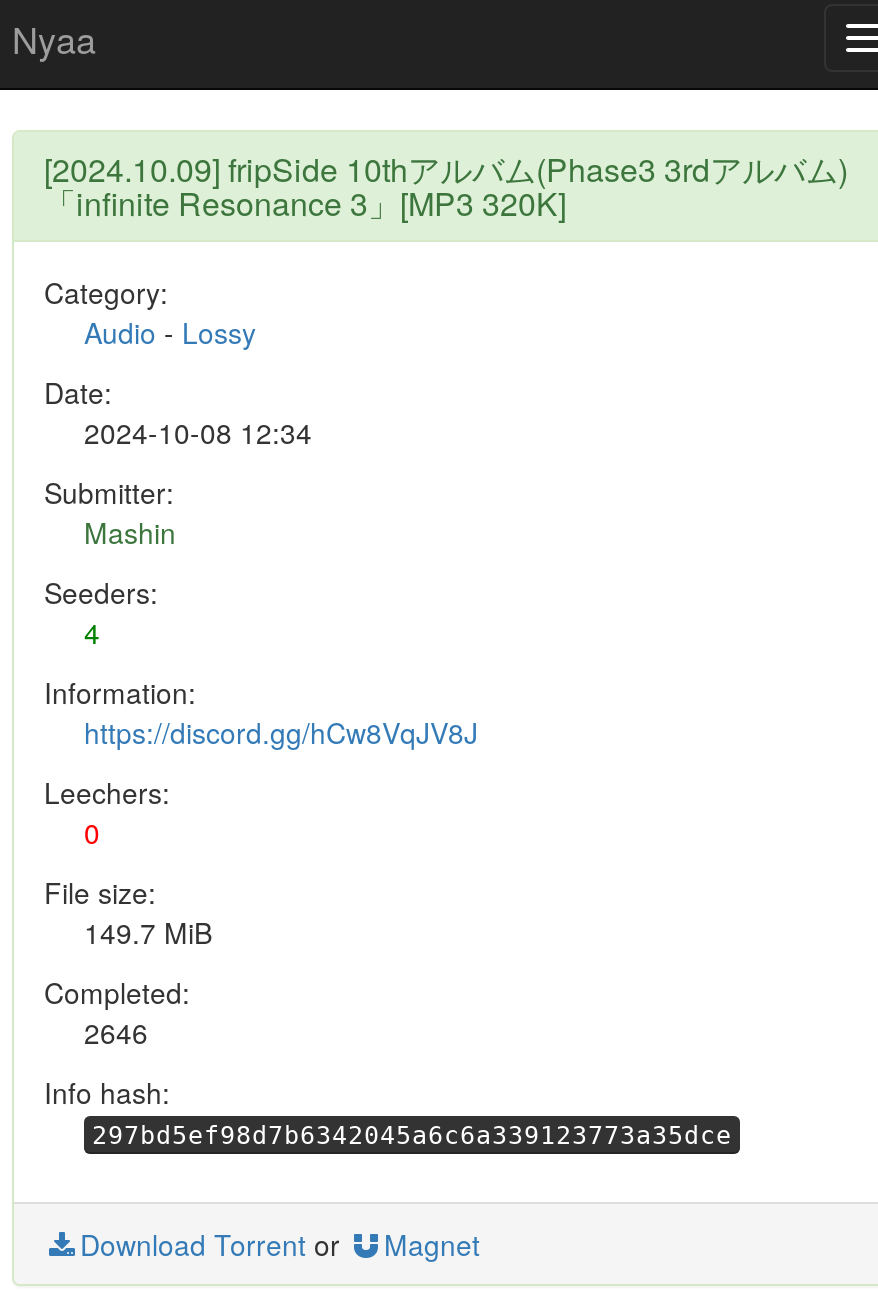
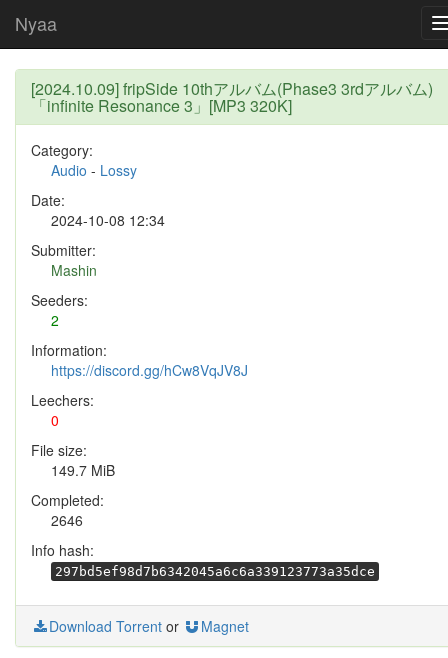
- 4
+ 2
